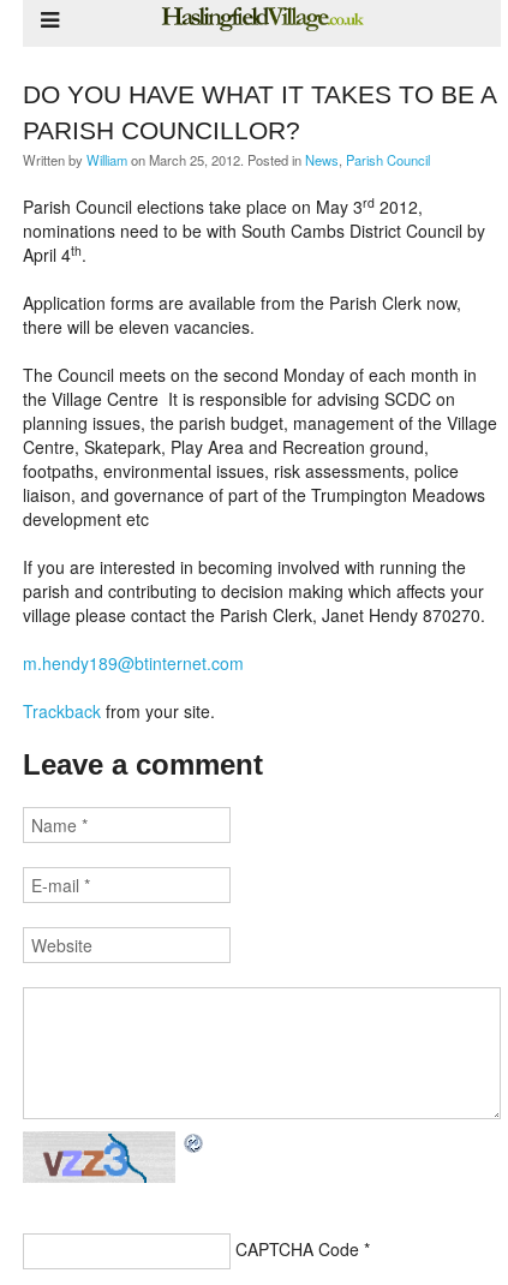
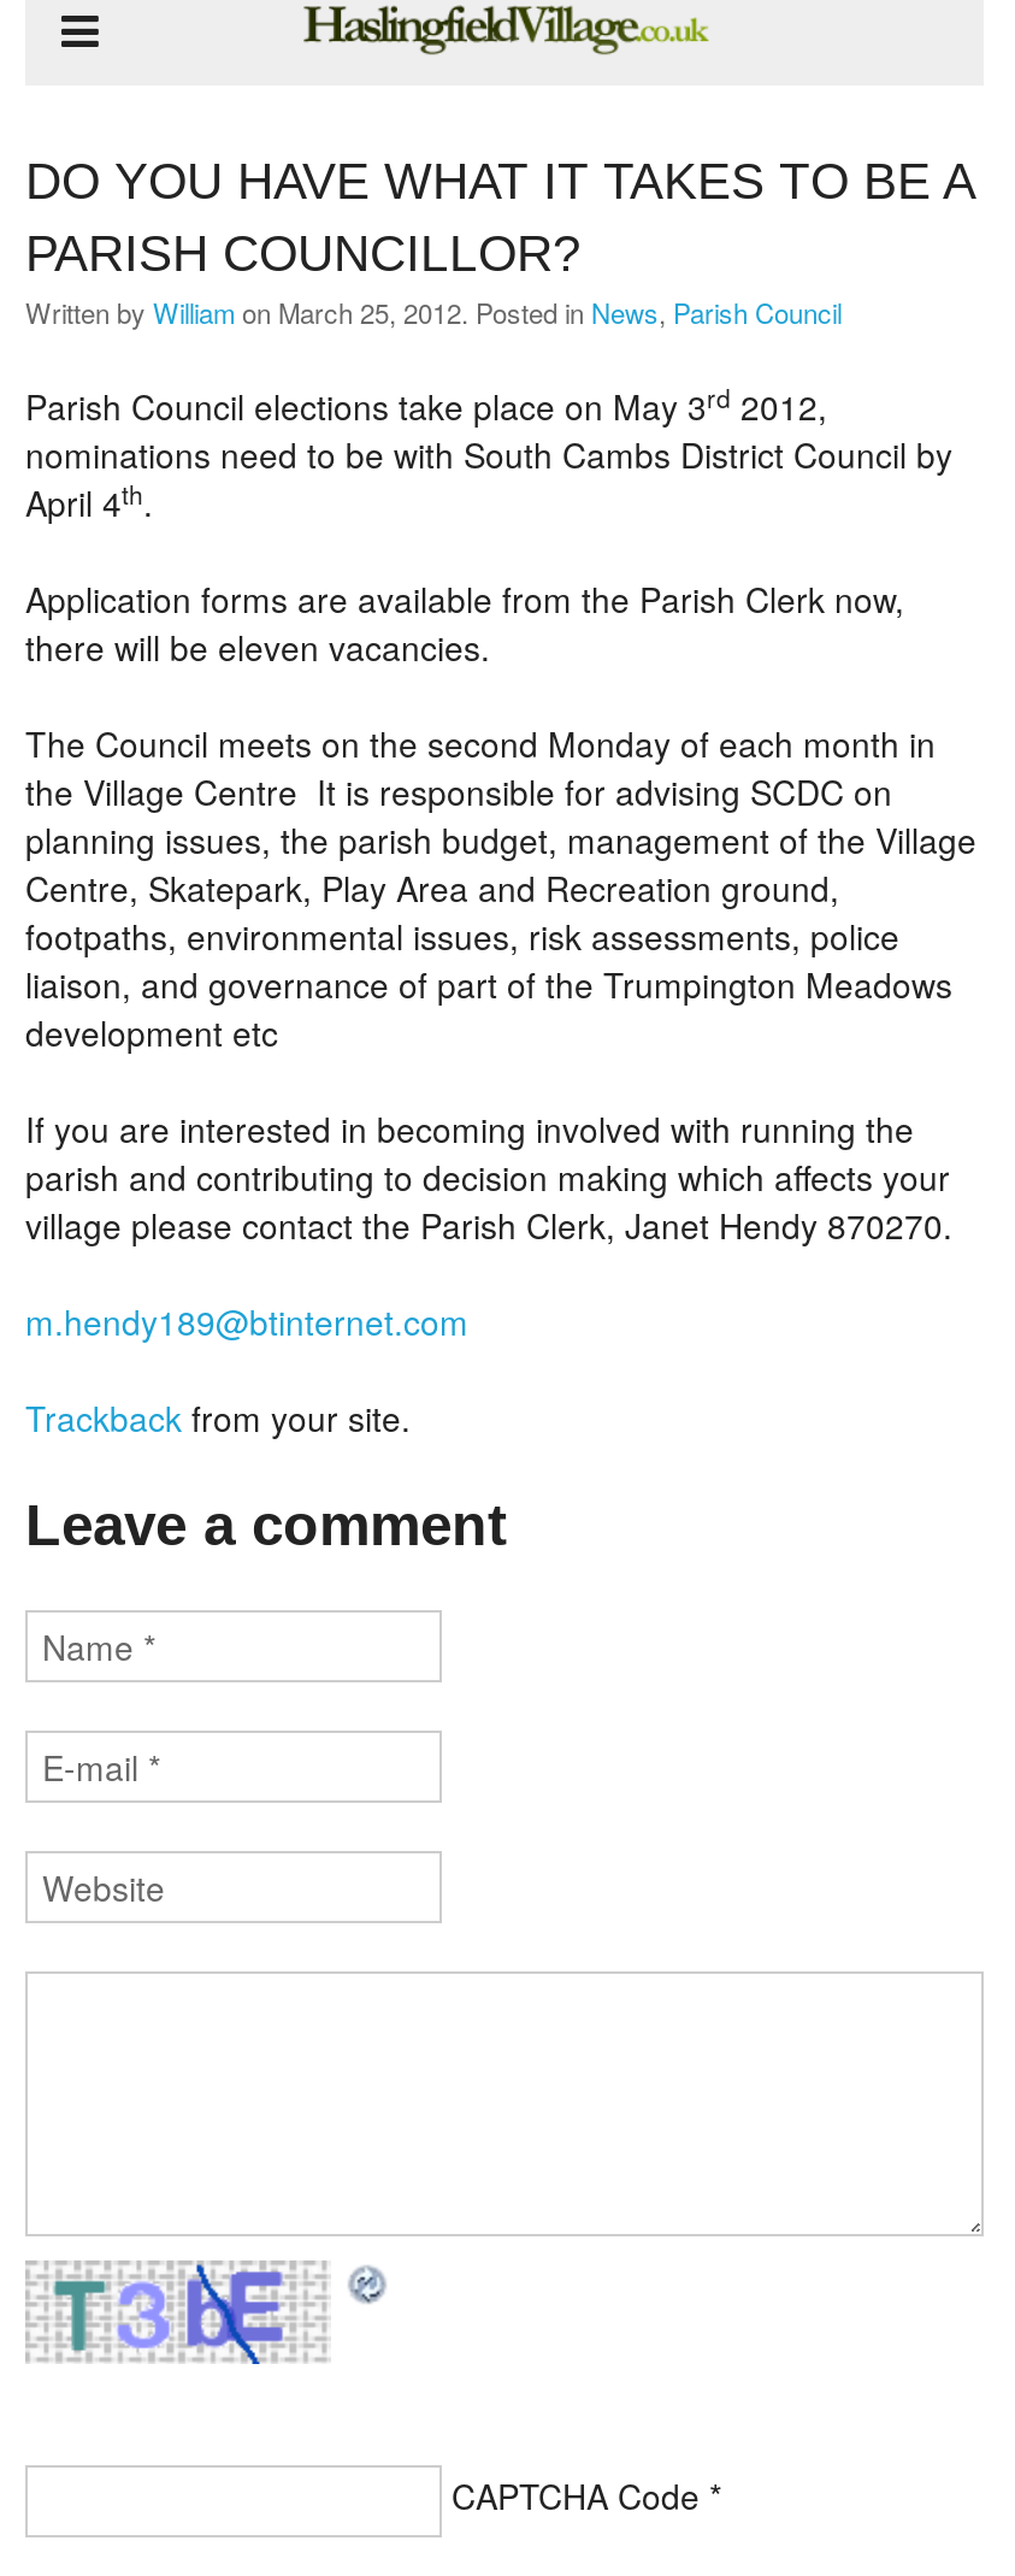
- [image]
+ [image]
